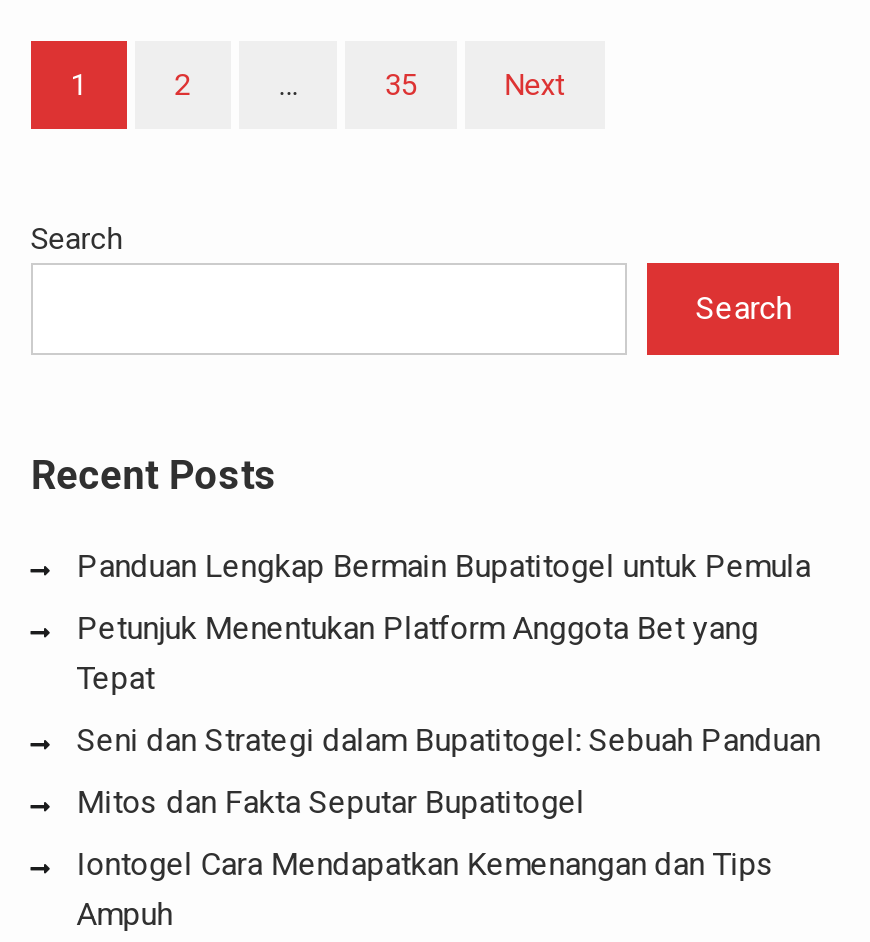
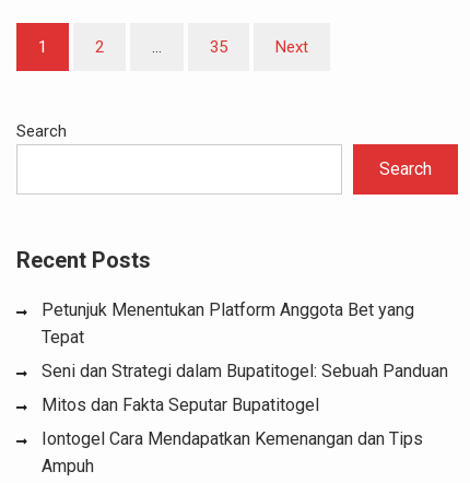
- Panduan Lengkap Bermain Bupatitogel untuk Pemula
